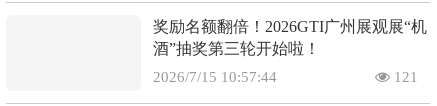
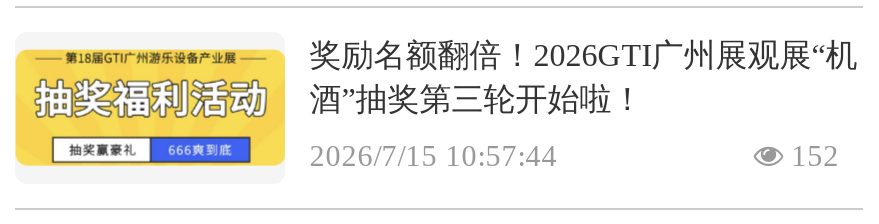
+ [image]

- 121
+ 152
